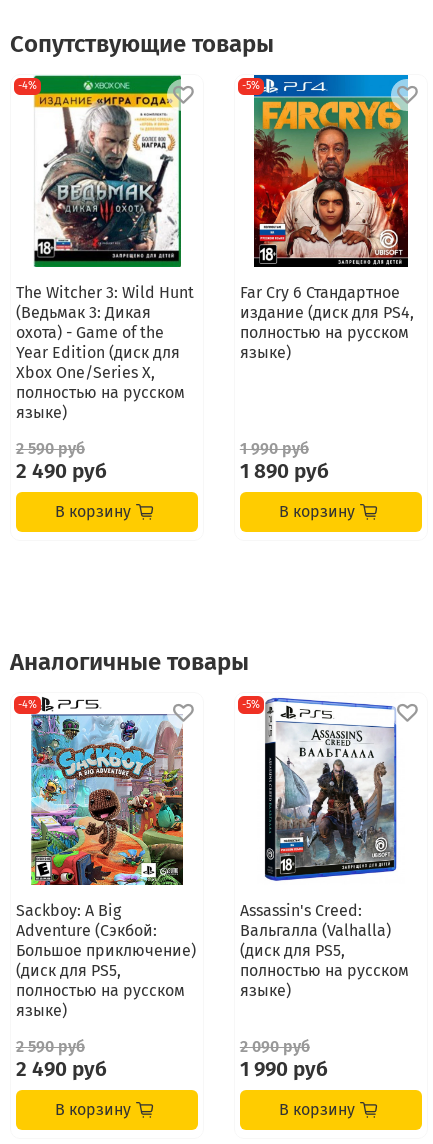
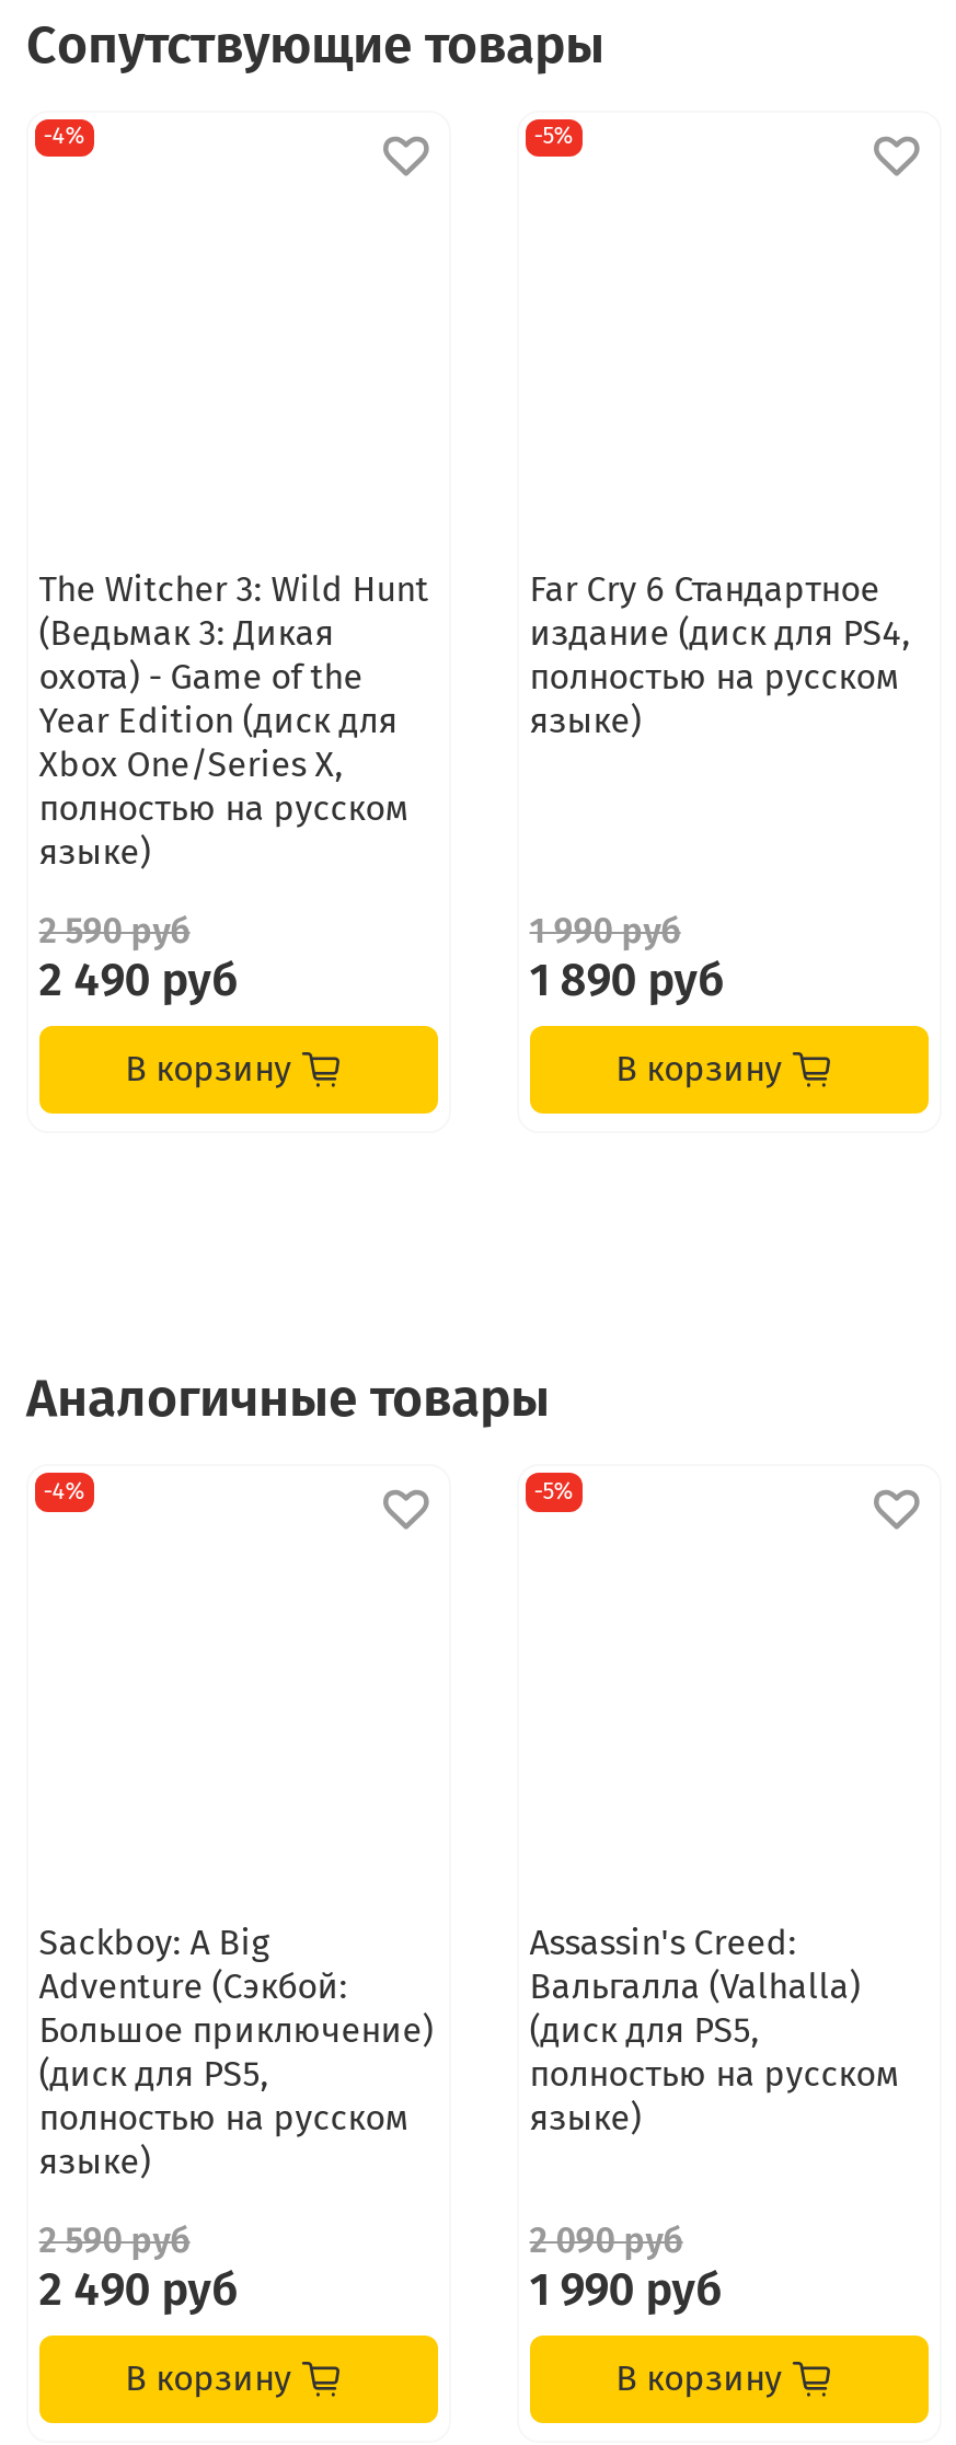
- [image]

- [image]

- [image]

- [image]
